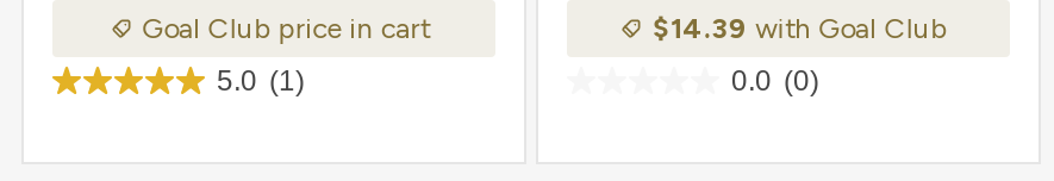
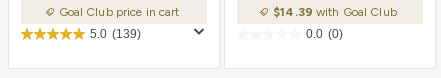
- 5.0 (1)
+ 5.0 (139)
